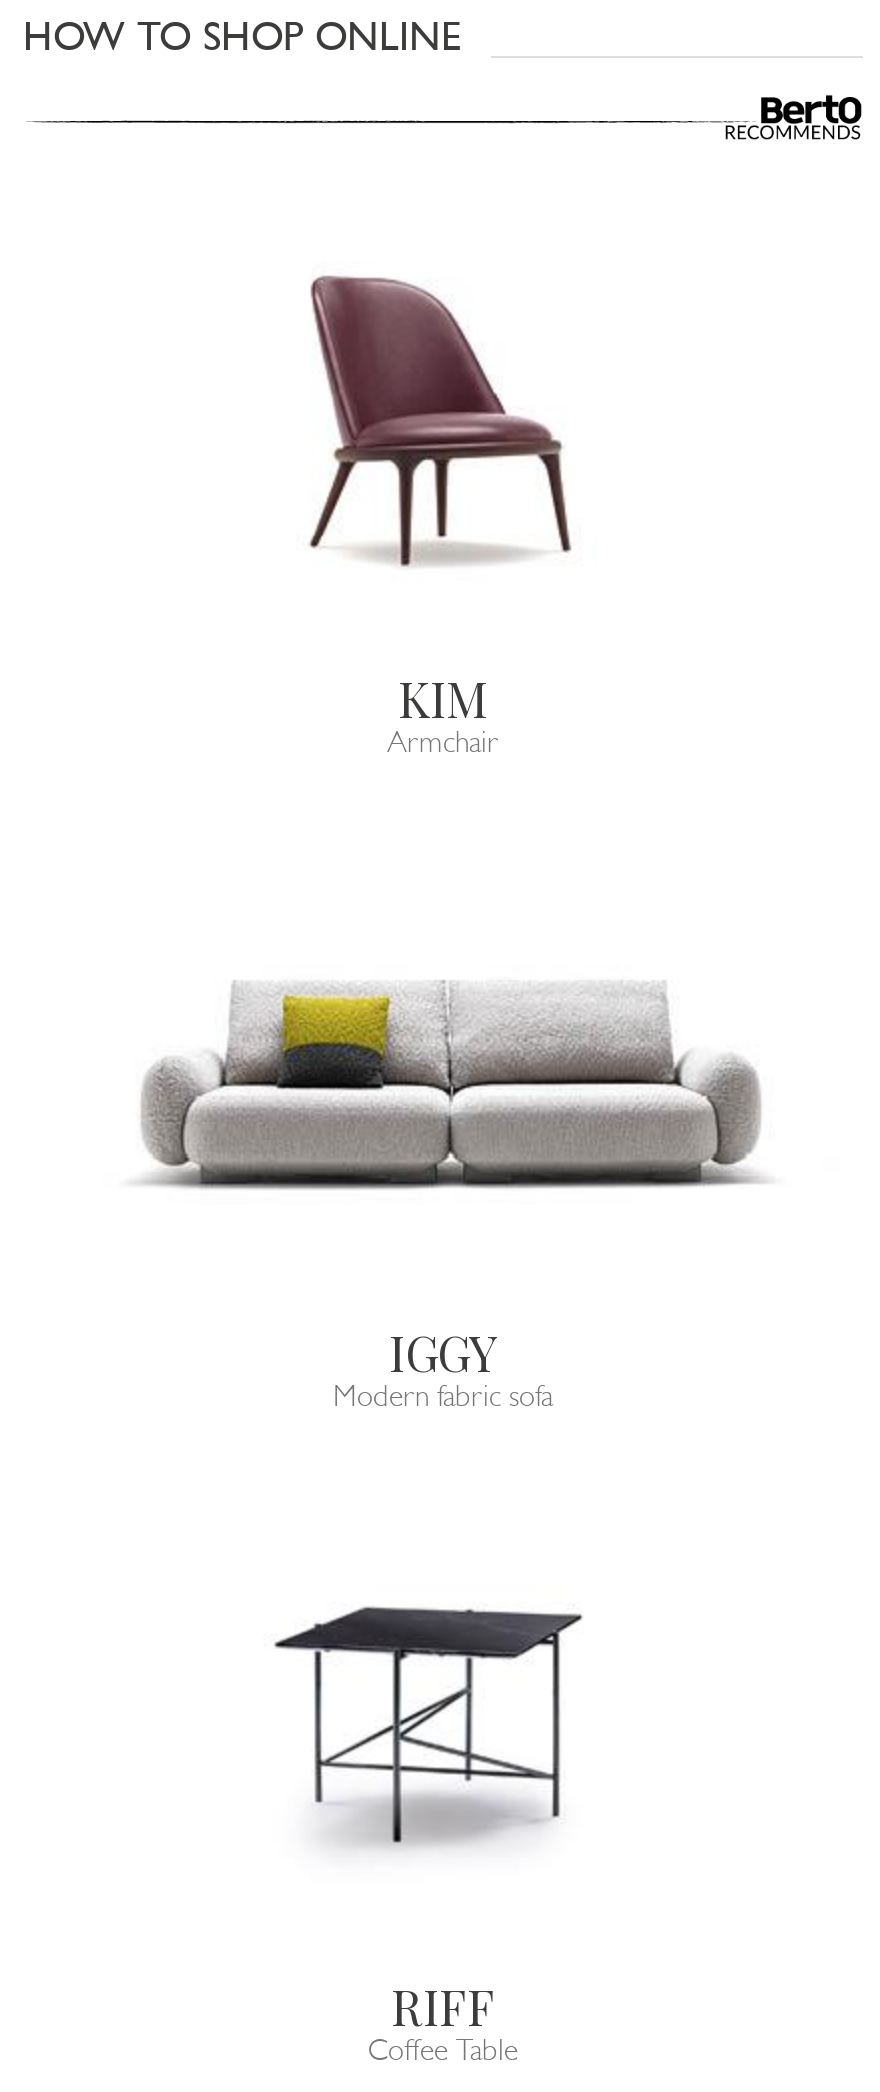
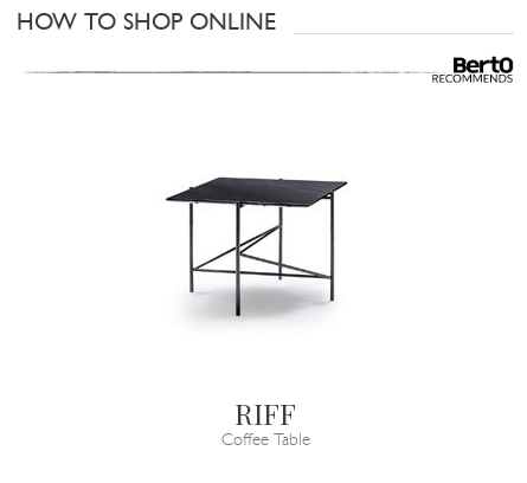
- [image]

- KIM
- Armchair

- [image]

- IGGY
- Modern fabric sofa
